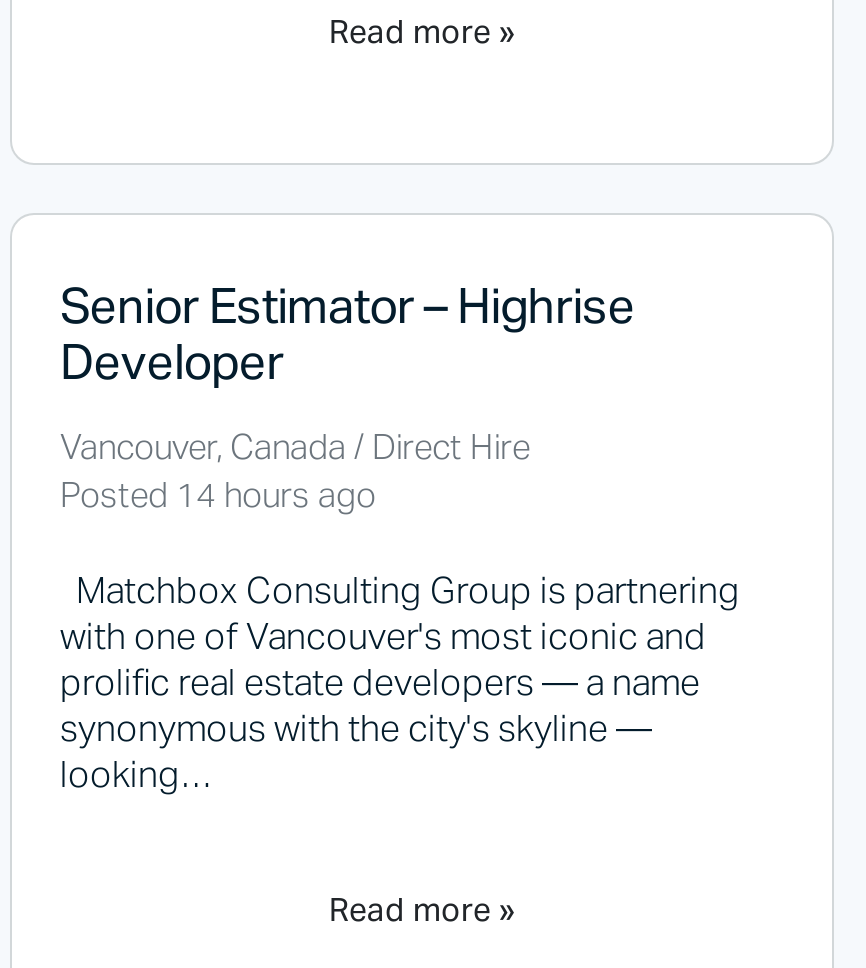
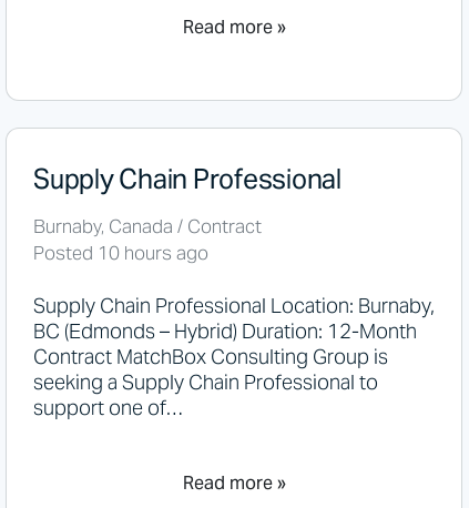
- Senior Estimator – Highrise
- Developer
+ Supply Chain Professional

- Vancouver, Canada / Direct Hire
- Posted 14 hours ago
+ Burnaby, Canada / Contract
+ Posted 10 hours ago

- Matchbox Consulting Group is partnering
- with one of Vancouver's most iconic and
- prolific real estate developers — a name
- synonymous with the city's skyline —
- looking…
+ Supply Chain Professional Location: Burnaby,
+ BC (Edmonds – Hybrid) Duration: 12-Month
+ Contract MatchBox Consulting Group is
+ seeking a Supply Chain Professional to
+ support one of…
